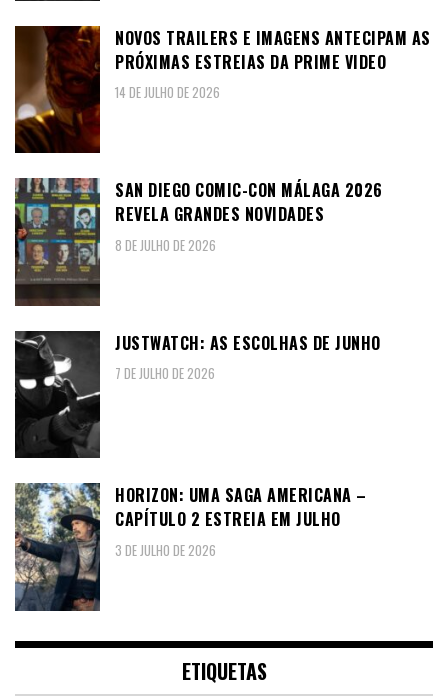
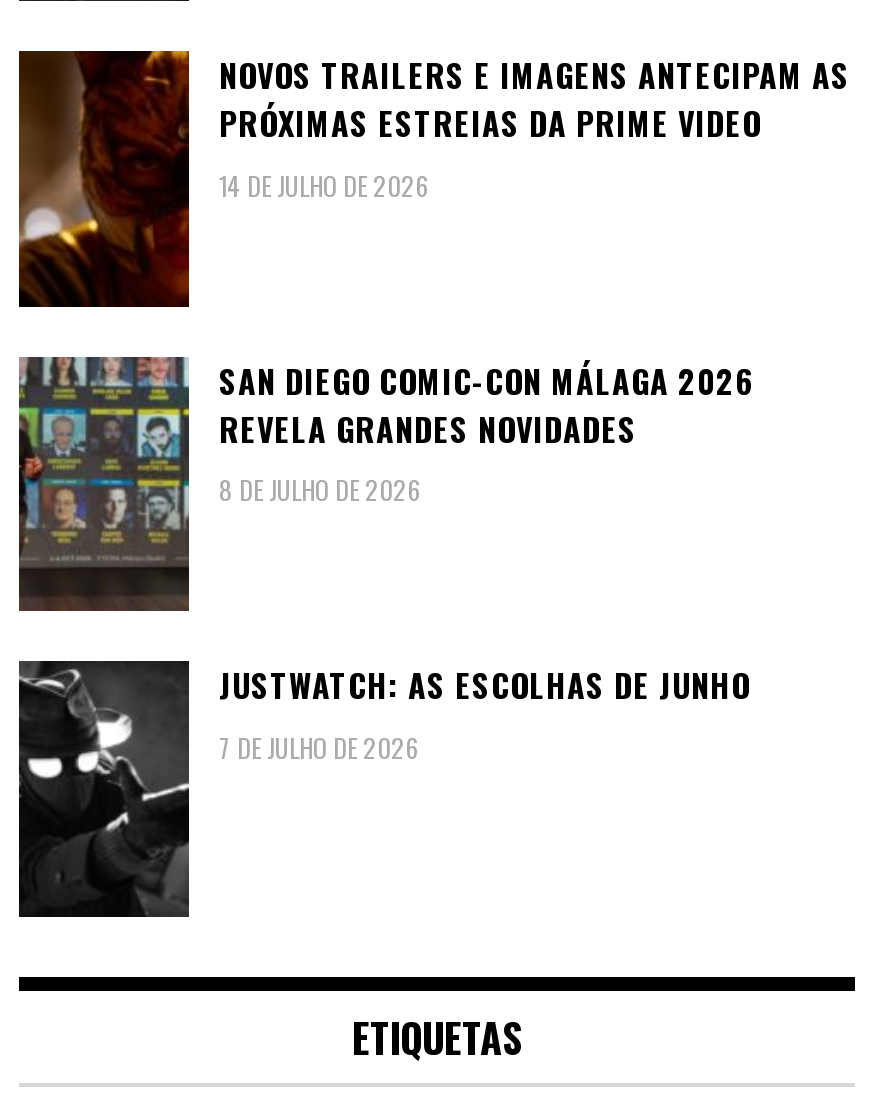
- [image]
- HORIZON: UMA SAGA AMERICANA –
- CAPÍTULO 2 ESTREIA EM JULHO
- 3 DE JULHO DE 2026
